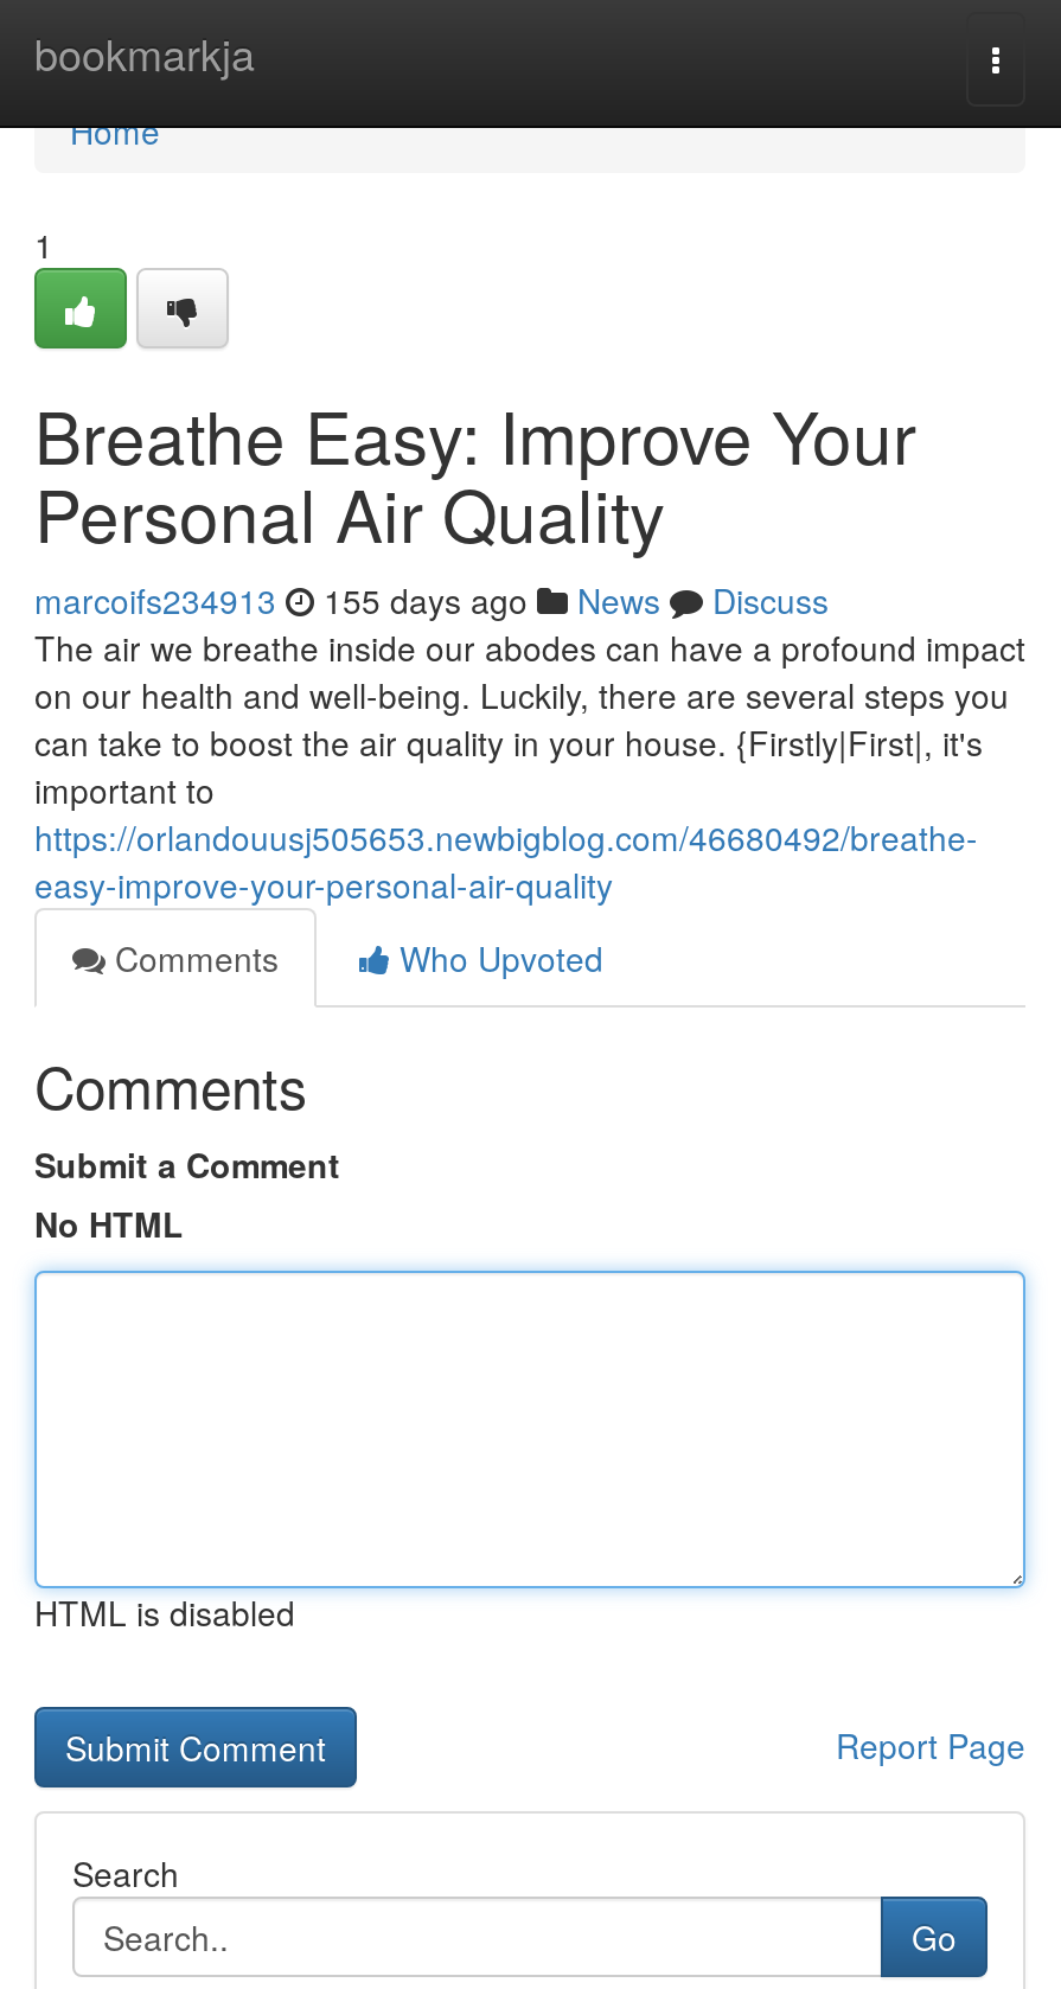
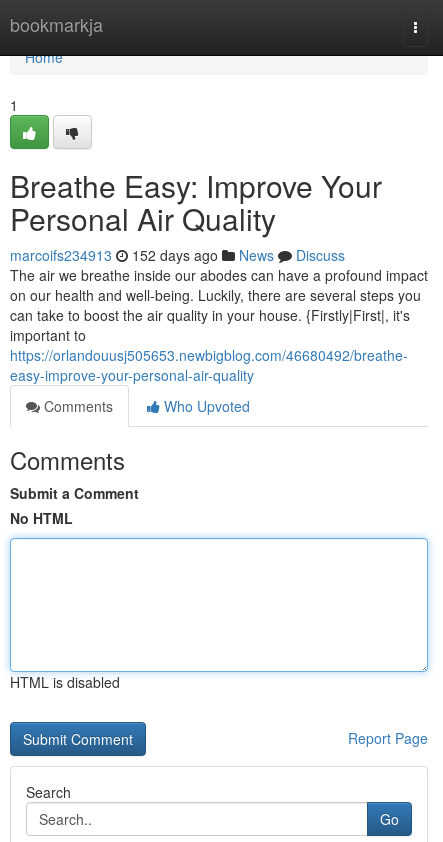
- marcoifs234913 155 days ago News Discuss
+ marcoifs234913 152 days ago News Discuss
